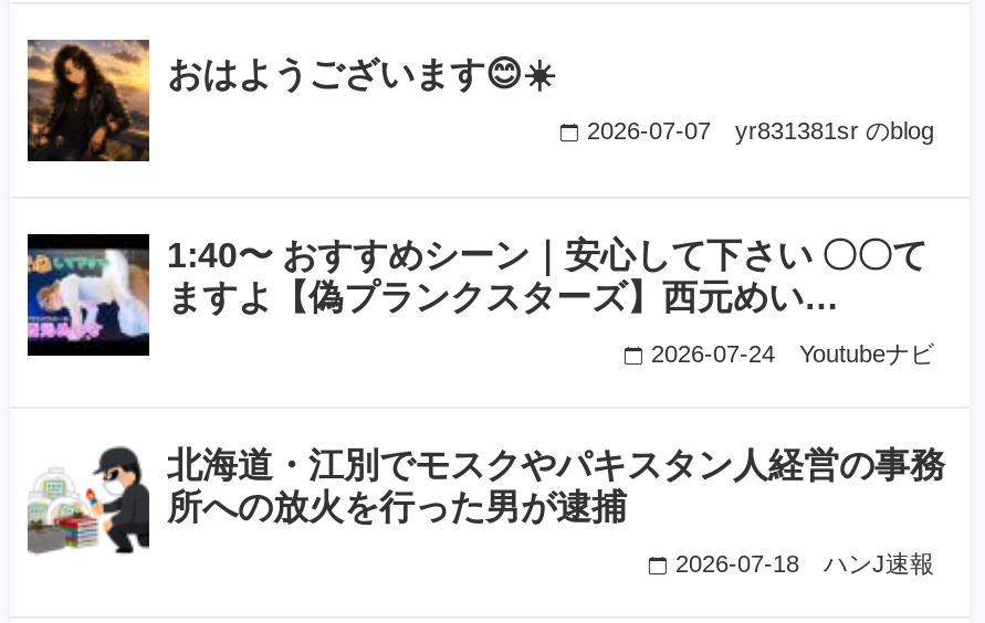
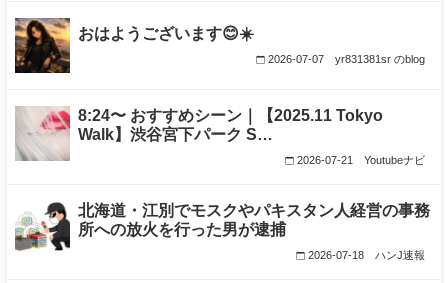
- [image]
- 1:40〜 おすすめシーン｜安心して下さい 〇〇て
- ますよ【偽プランクスターズ】西元めい…
+ [image]
+ 8:24〜 おすすめシーン｜【2025.11 Tokyo
+ Walk】渋谷宮下パーク S…

- 2026-07-24 Youtubeナビ
+ 2026-07-21 Youtubeナビ
